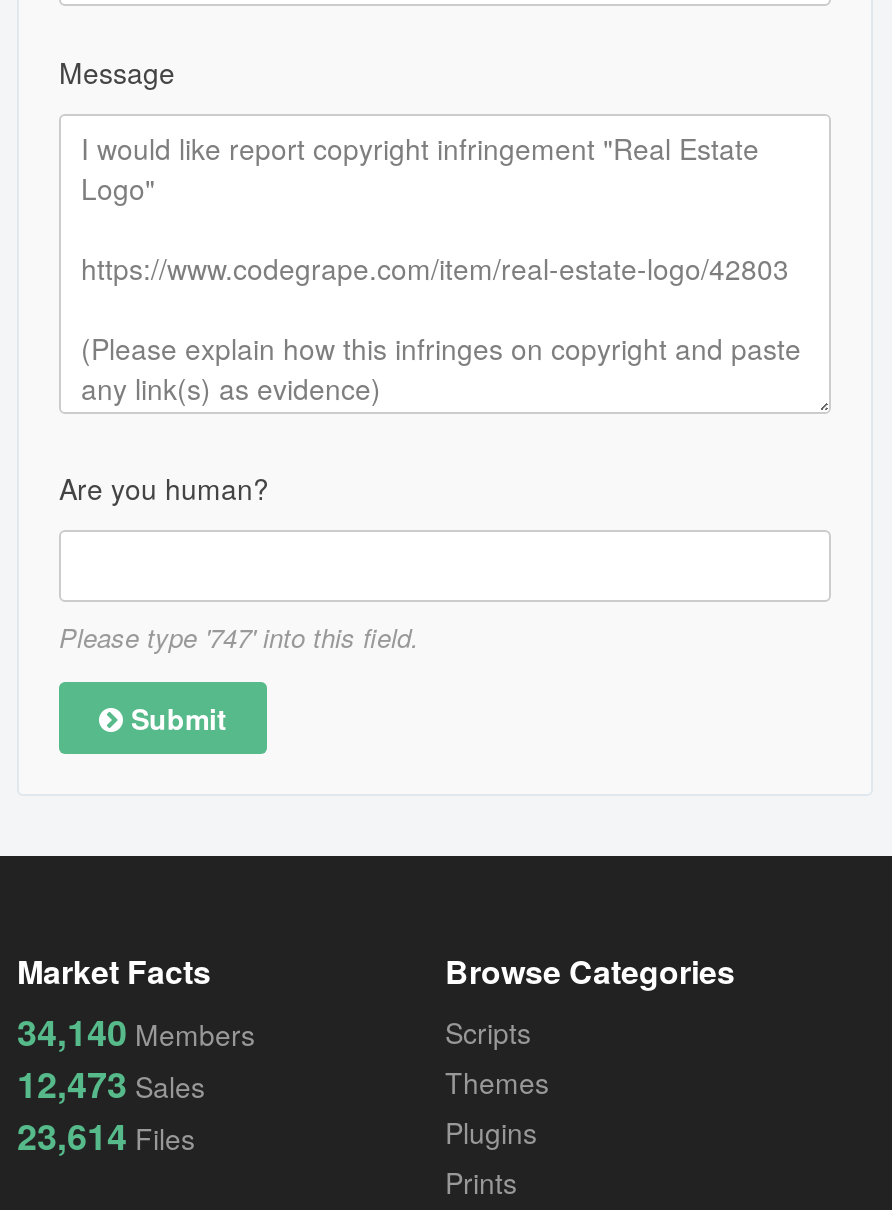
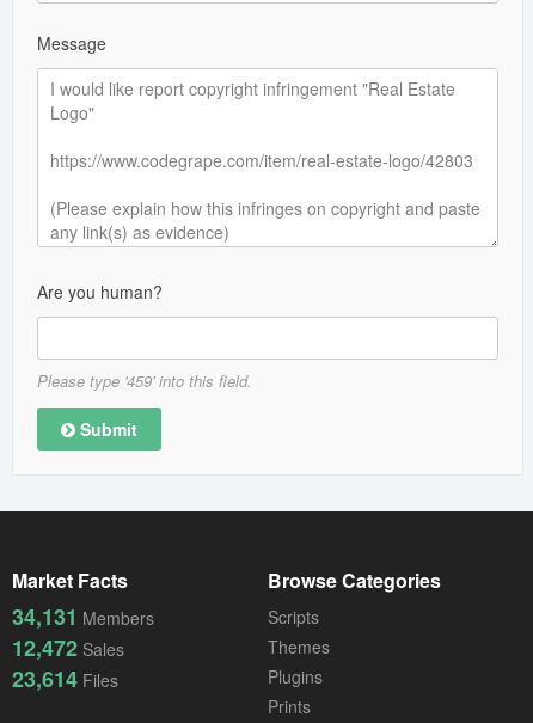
- Please type '747' into this field.
+ Please type '459' into this field.

- 34,140 Members
+ 34,131 Members

- 12,473 Sales
+ 12,472 Sales
